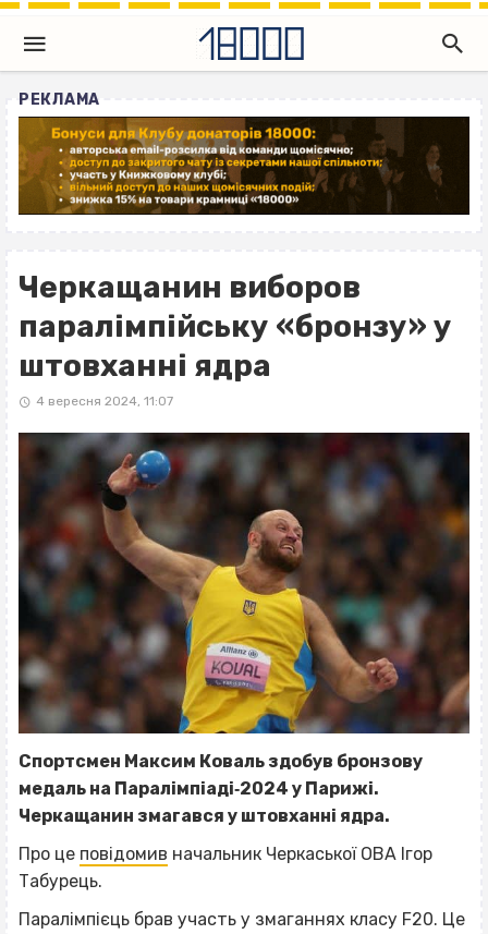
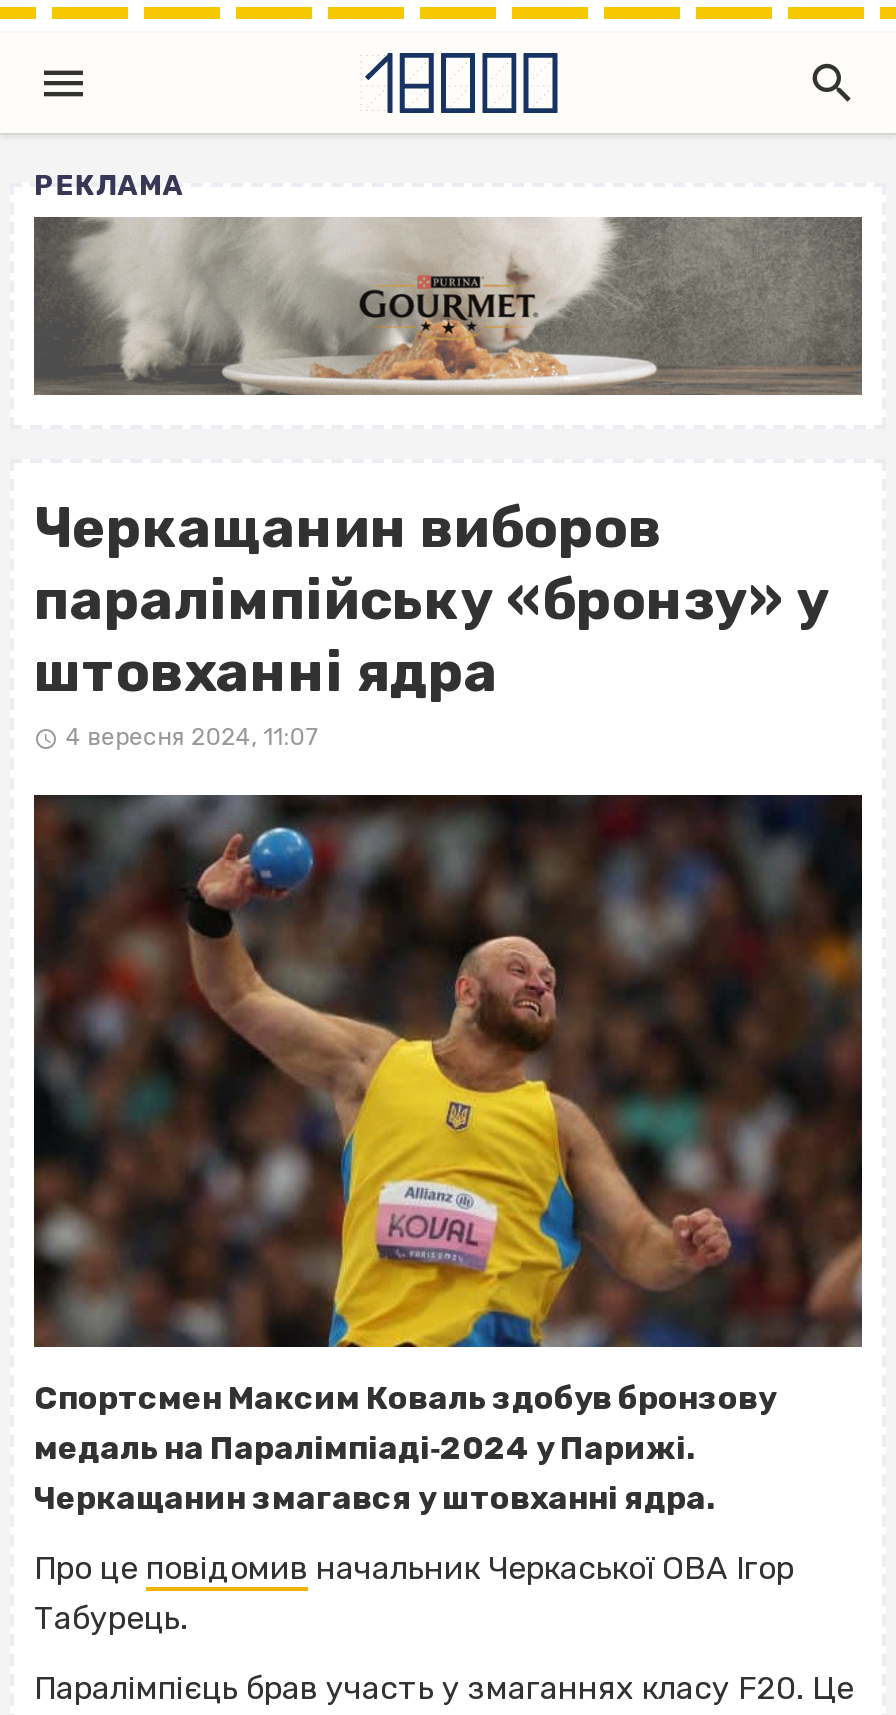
- [image]
+ [image]
